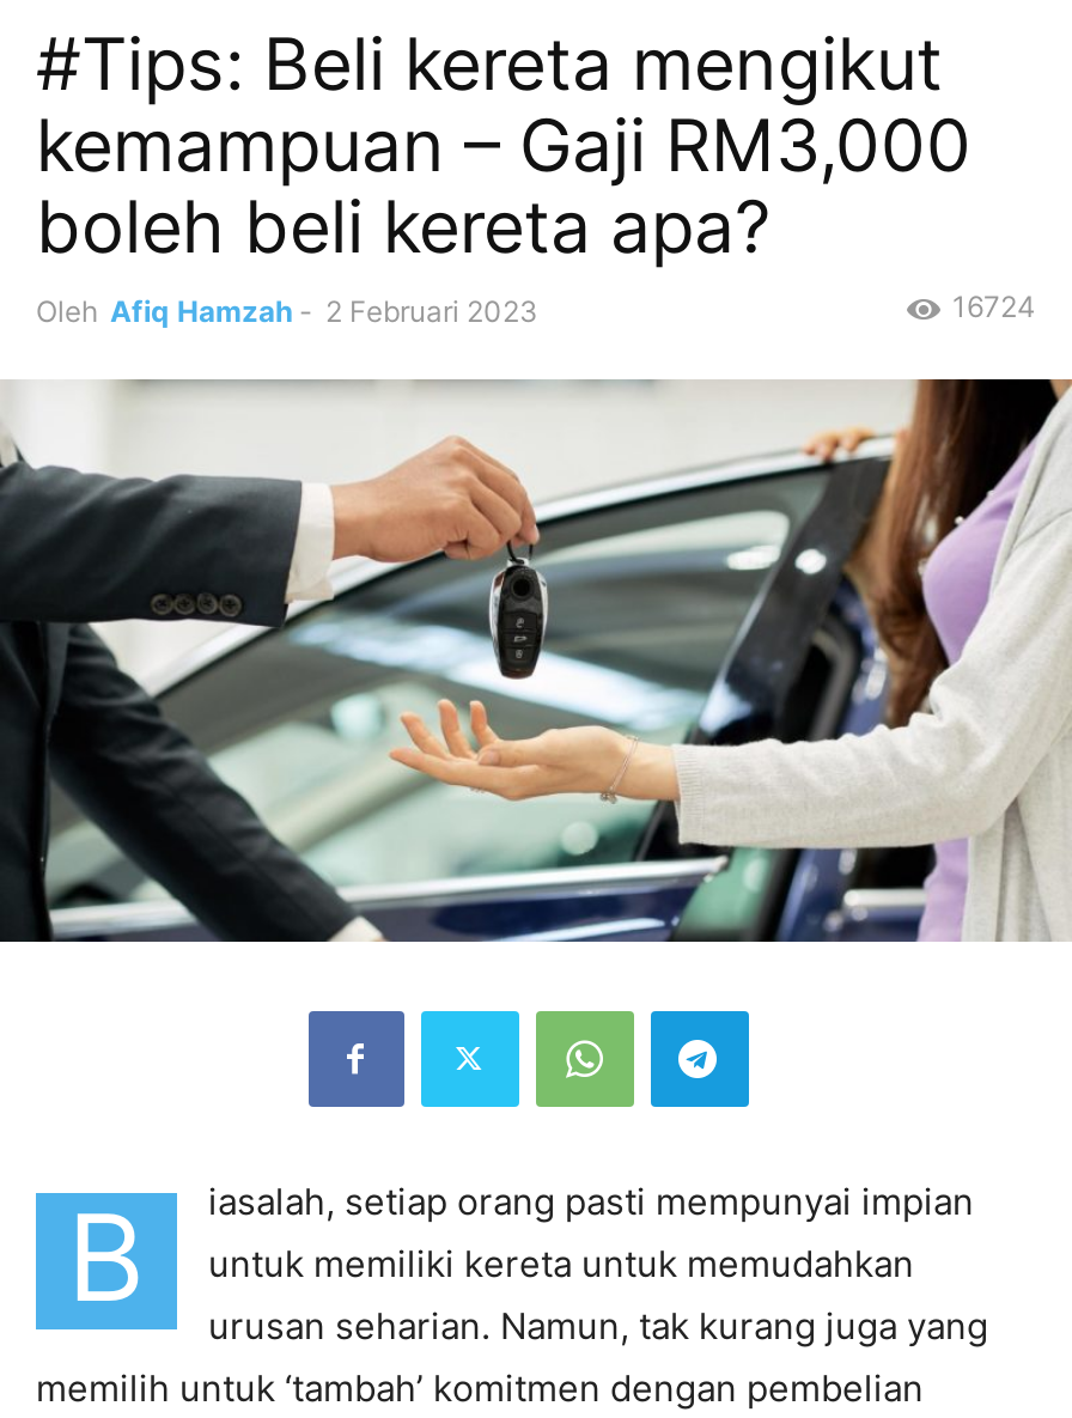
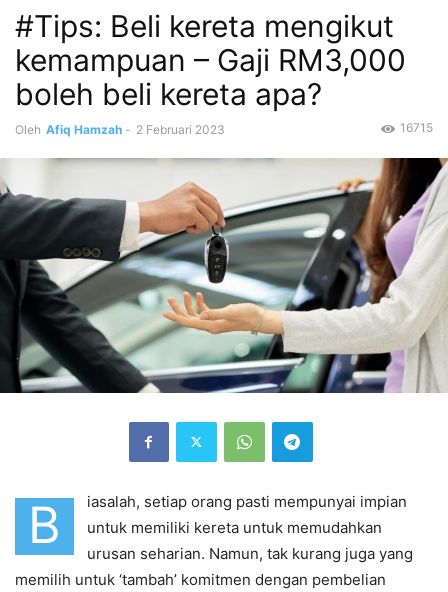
- 16724
+ 16715
